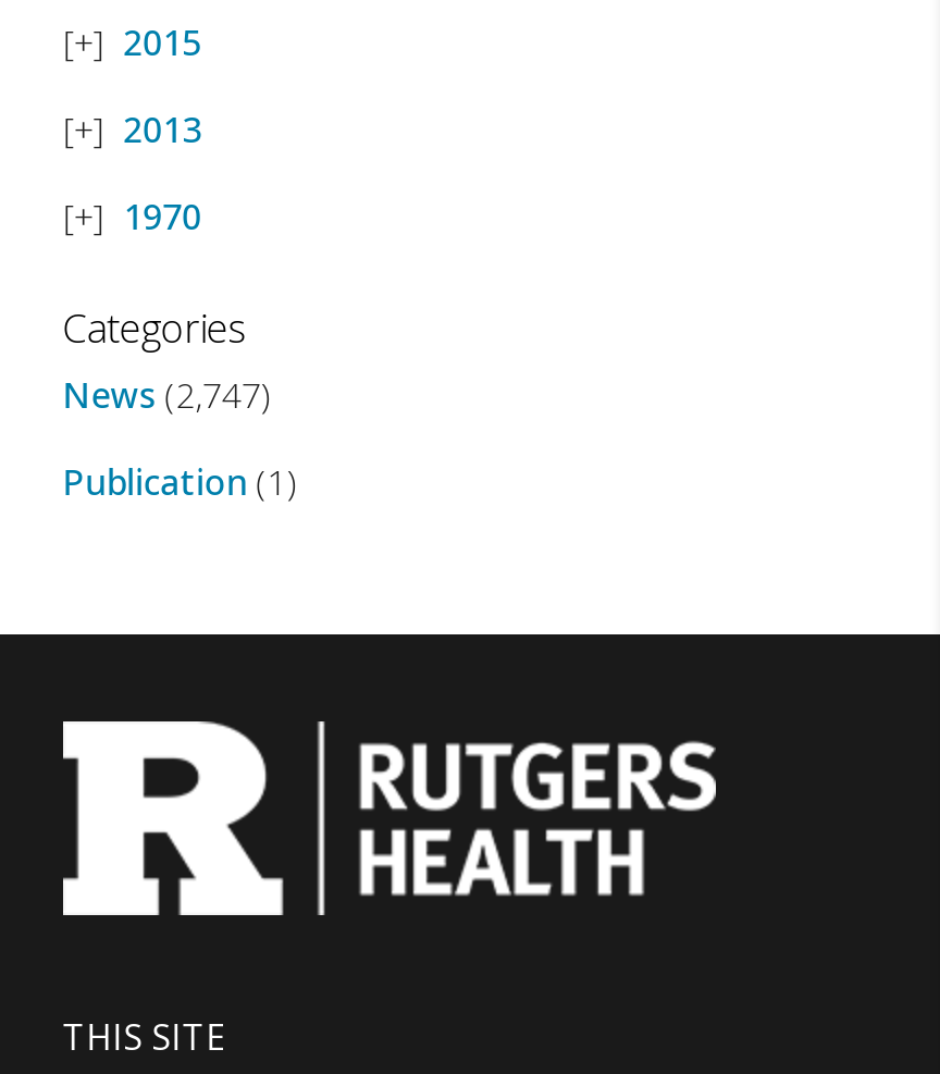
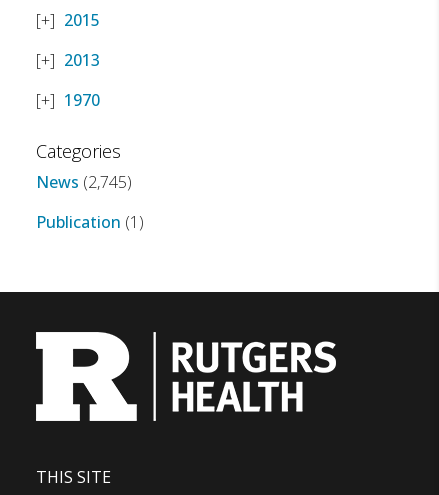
- News (2,747)
+ News (2,745)
